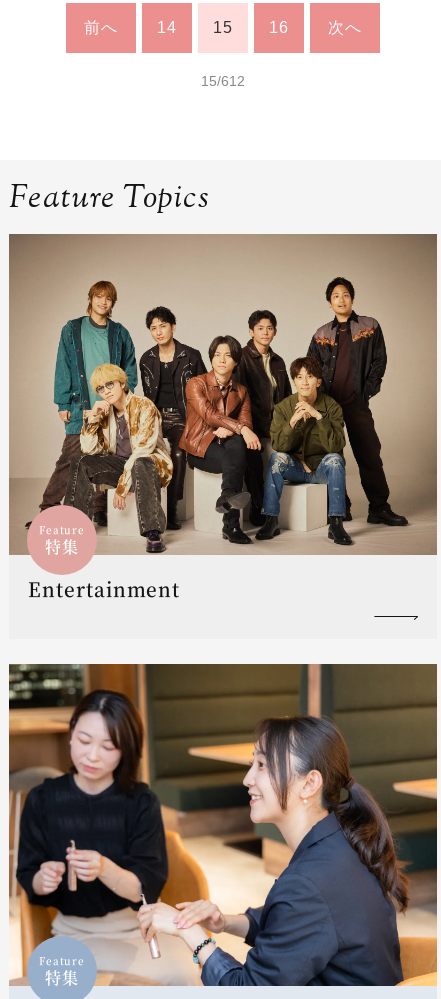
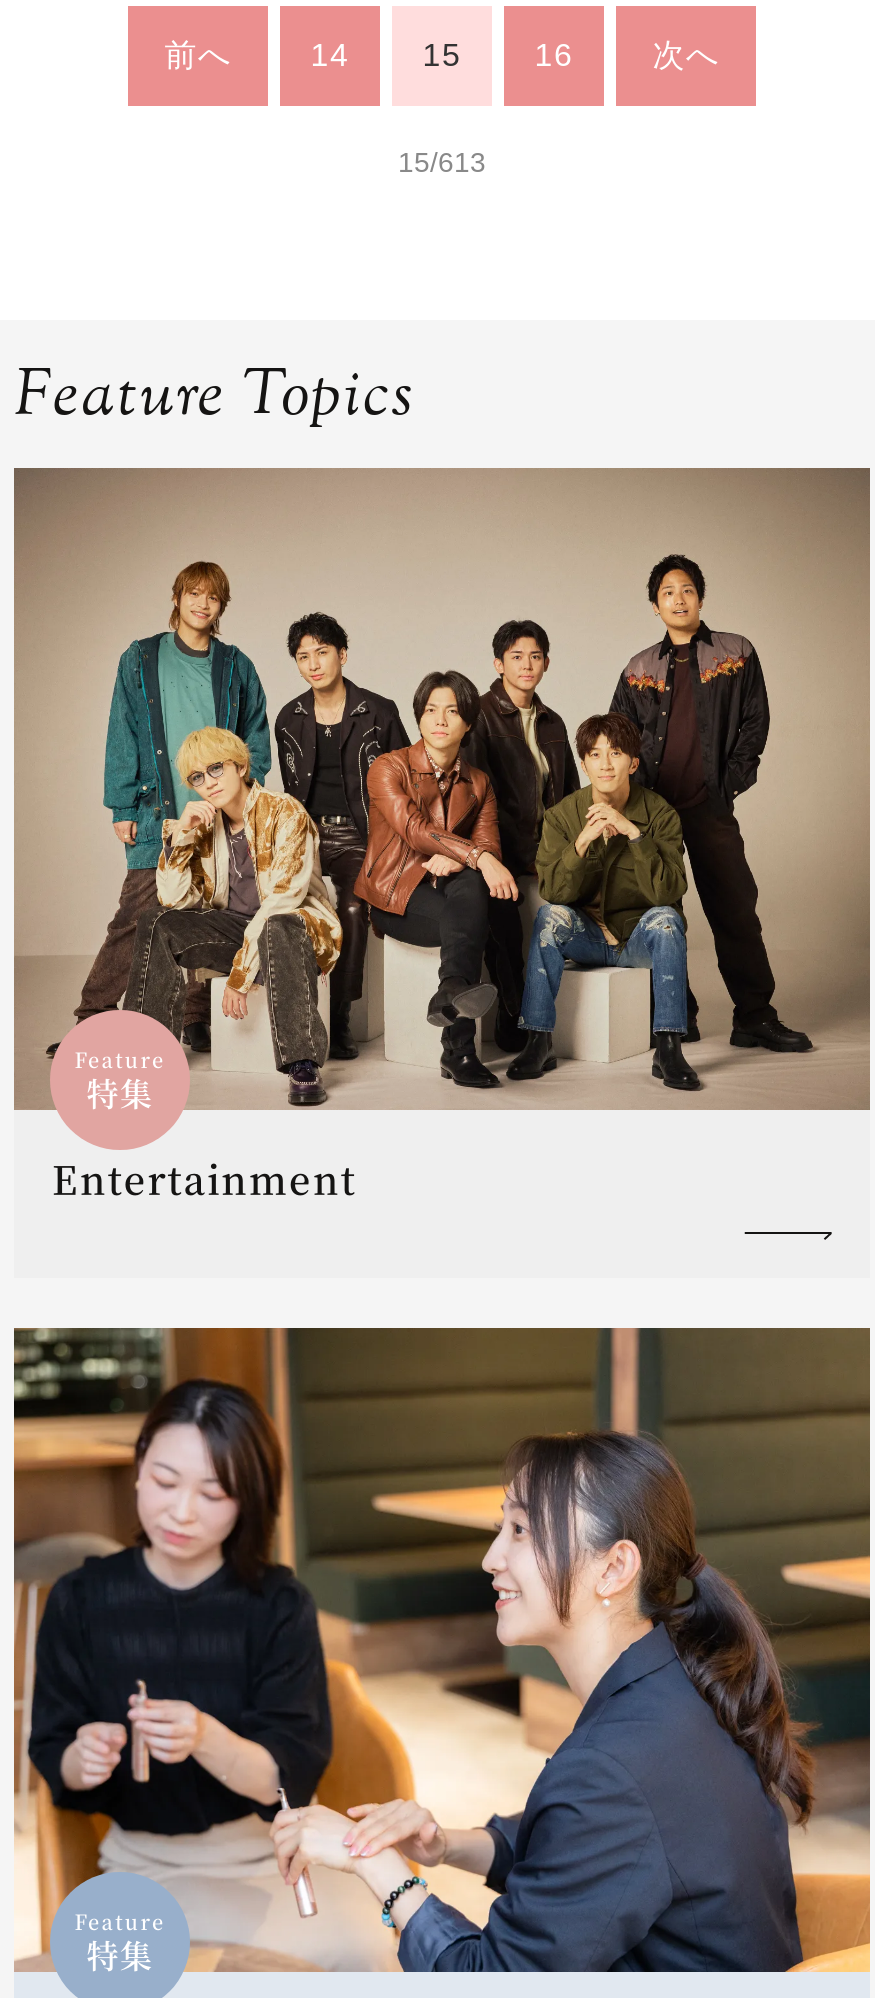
- 15/612
+ 15/613
